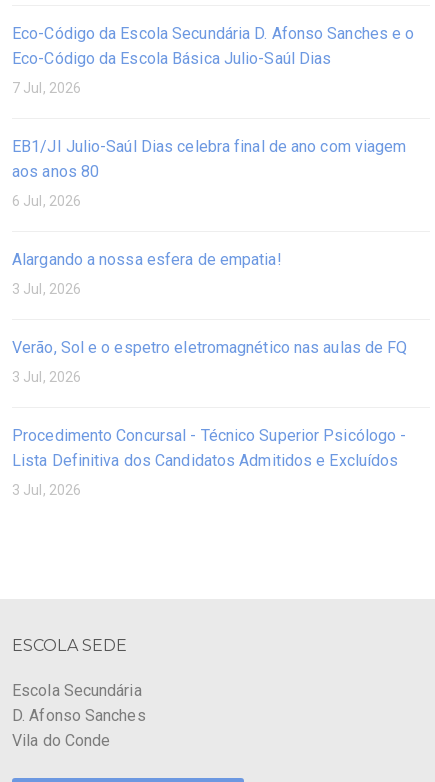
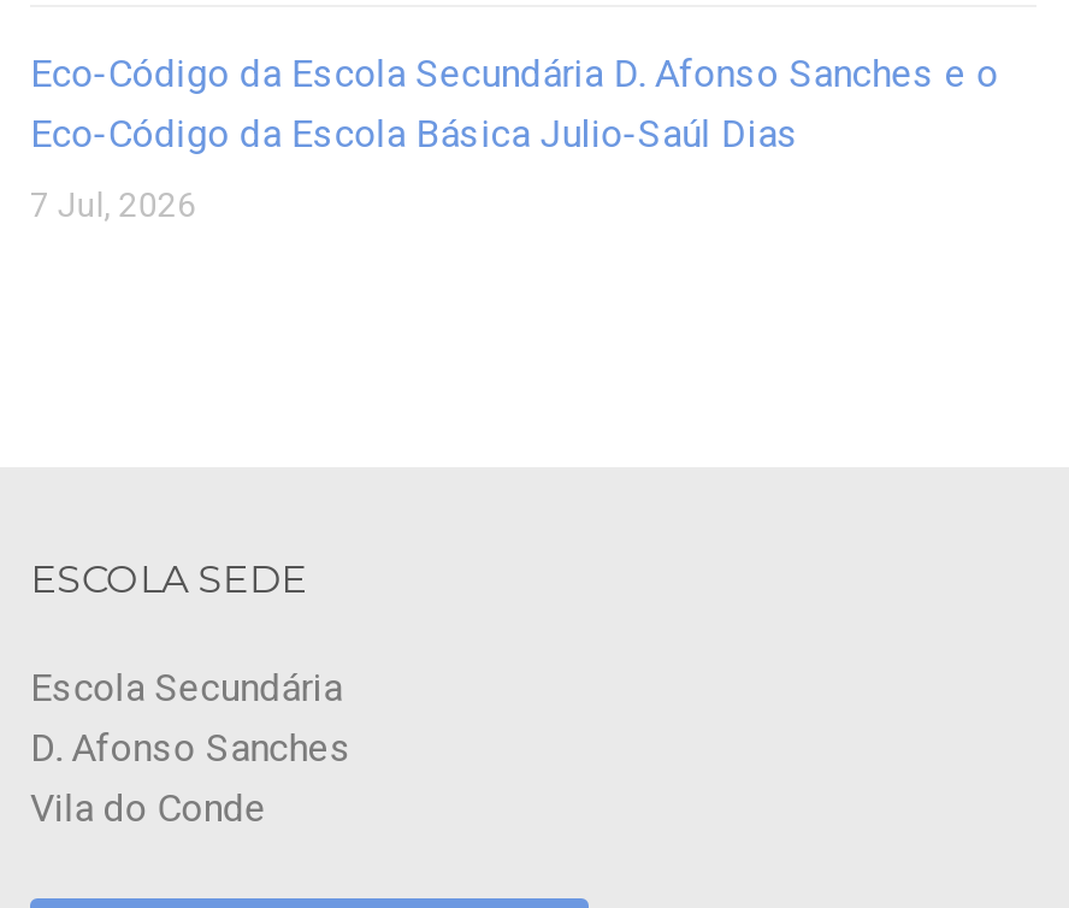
- EB1/JI Julio-Saúl Dias celebra final de ano com viagem
- aos anos 80
- 6 Jul, 2026
- Alargando a nossa esfera de empatia!
- 3 Jul, 2026
- Verão, Sol e o espetro eletromagnético nas aulas de FQ
- 3 Jul, 2026
- Procedimento Concursal - Técnico Superior Psicólogo -
- Lista Definitiva dos Candidatos Admitidos e Excluídos
- 3 Jul, 2026
